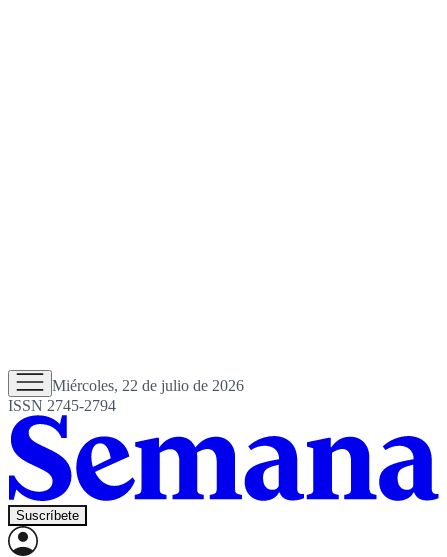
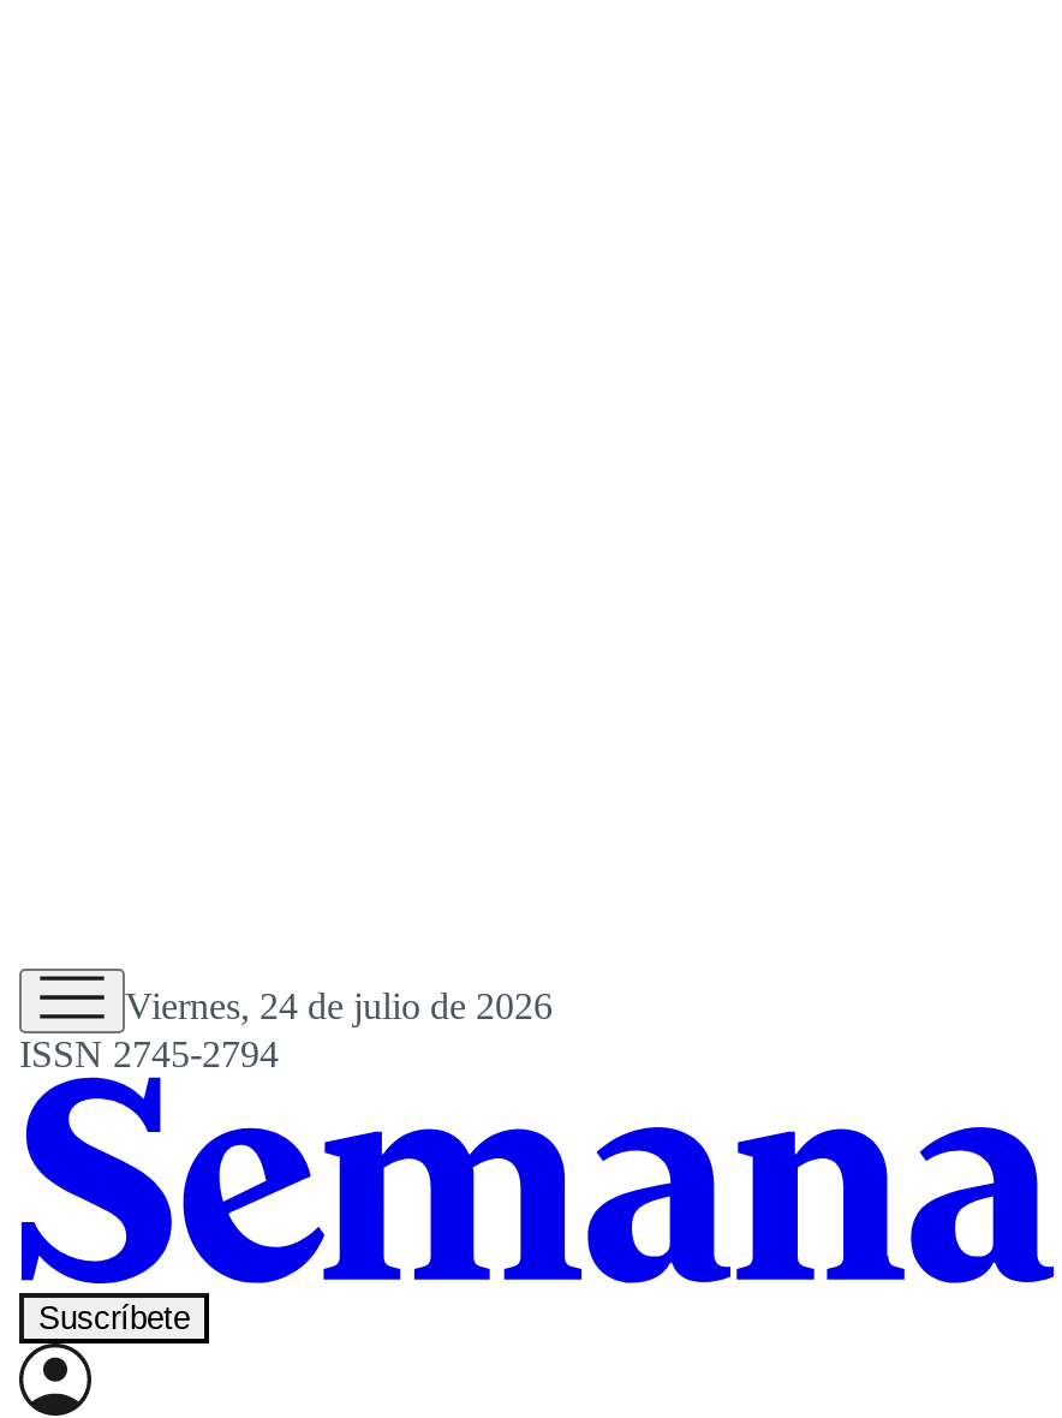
- Miércoles, 22 de julio de 2026
+ Viernes, 24 de julio de 2026
